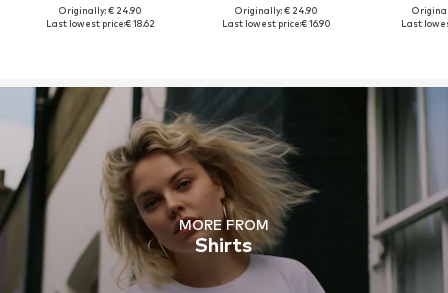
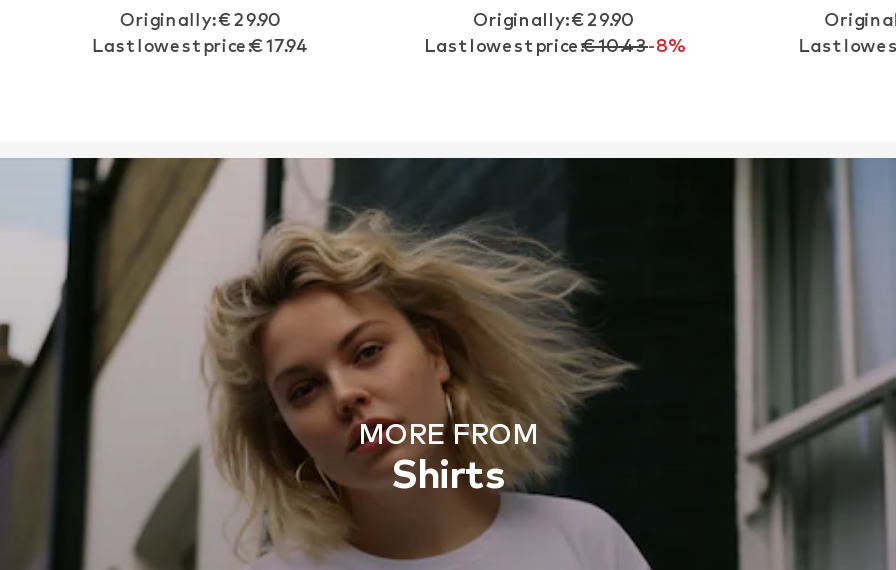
- Originally: € 24.90
- Last lowest price: € 18.62
+ Originally: € 29.90
+ Last lowest price: € 17.94

- Originally: € 24.90
- Last lowest price:€ 16.90
+ Originally: € 29.90
+ Last lowest price: € 10.43-8%
